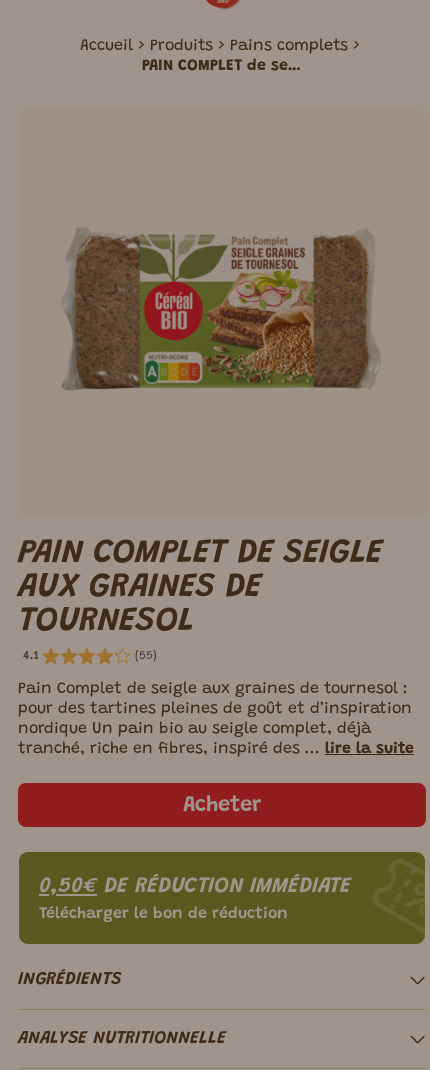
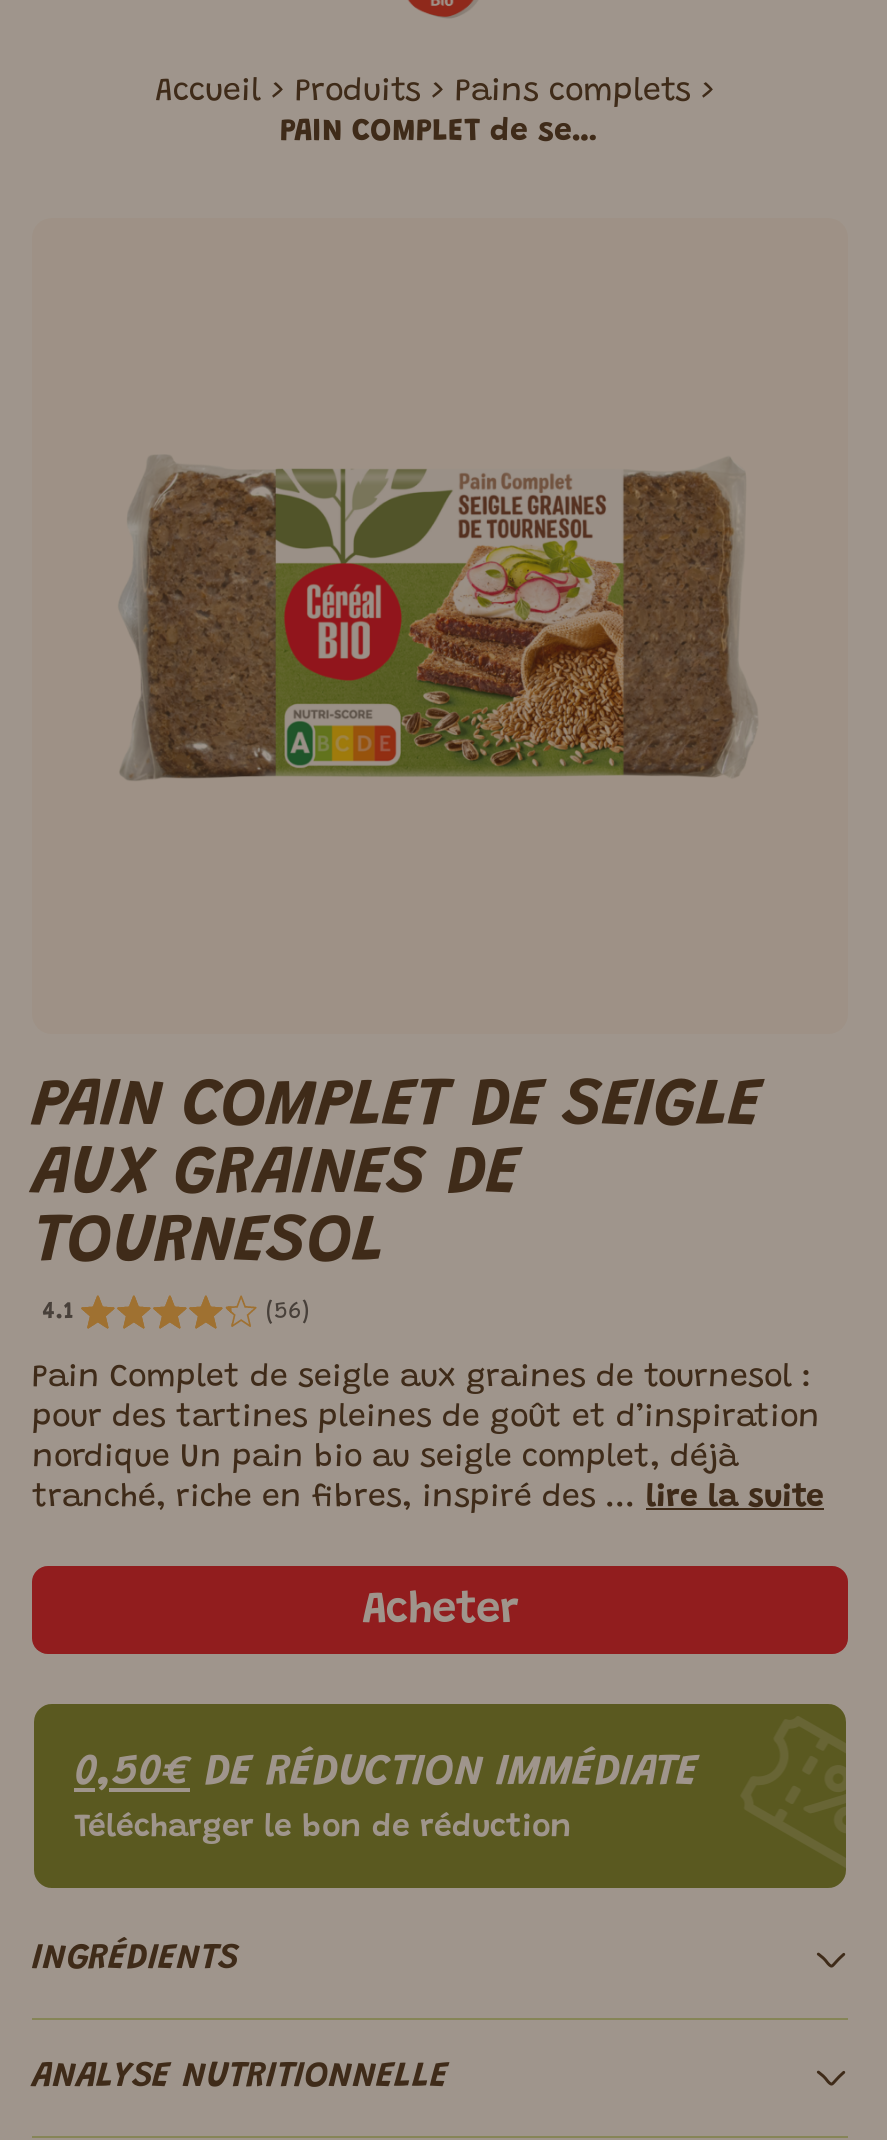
- (55)
+ (56)
